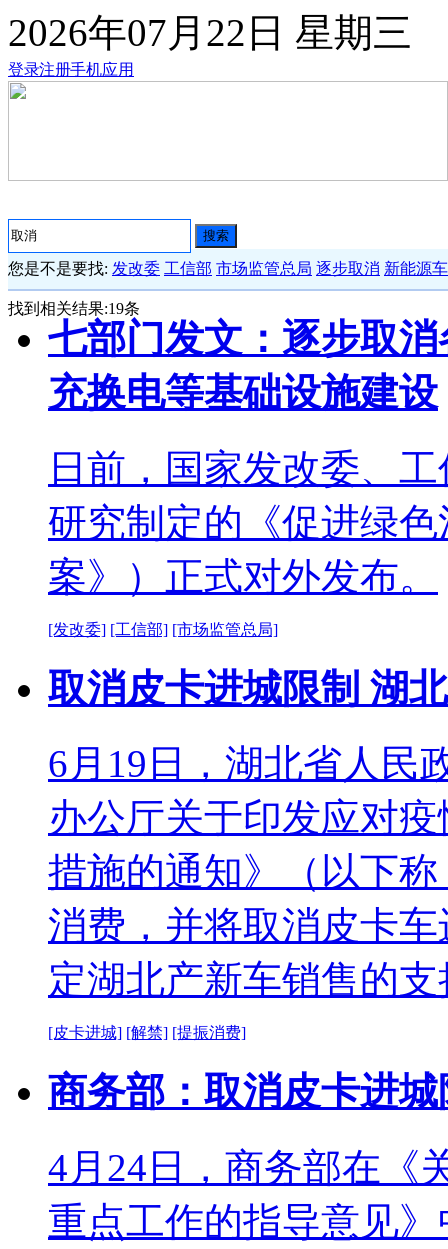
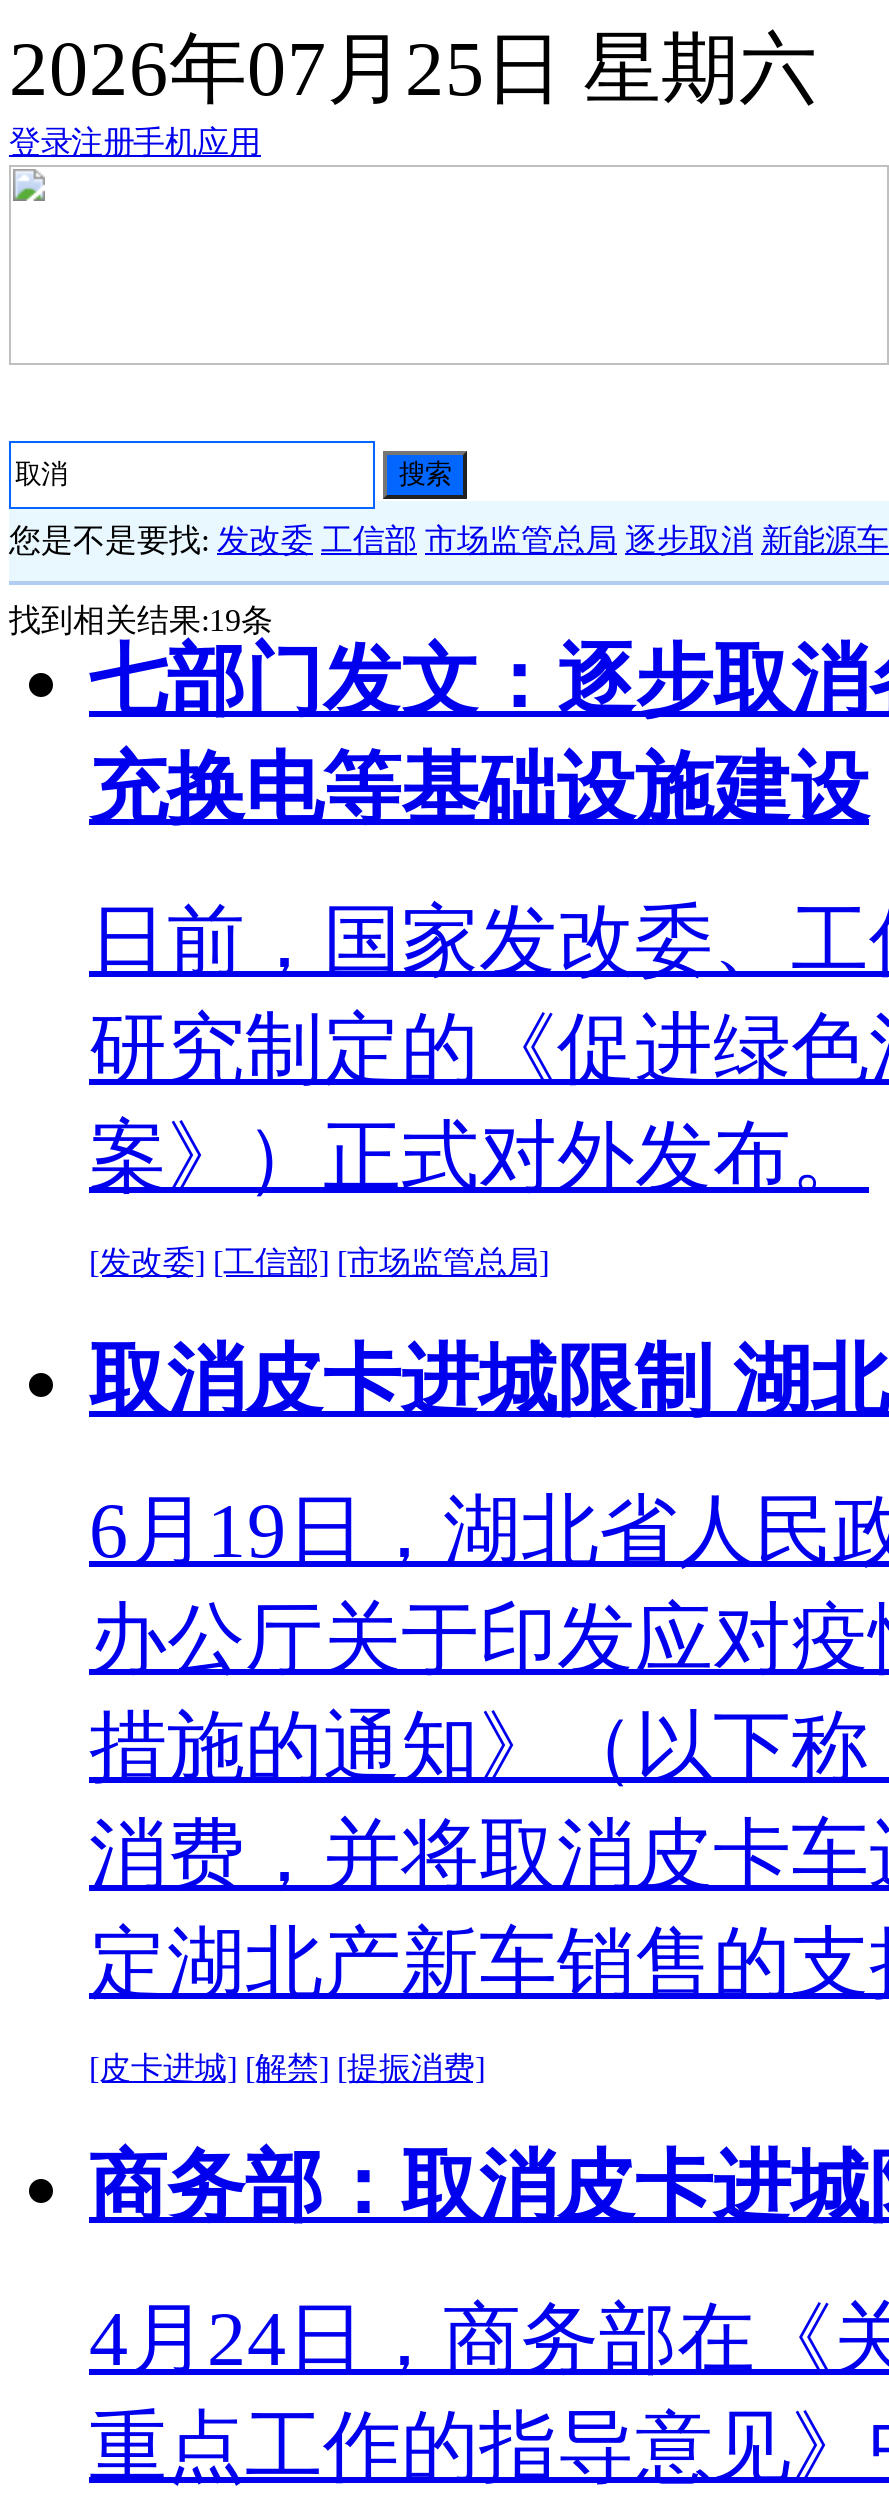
- 2026年07月22日 星期三
+ 2026年07月25日 星期六
